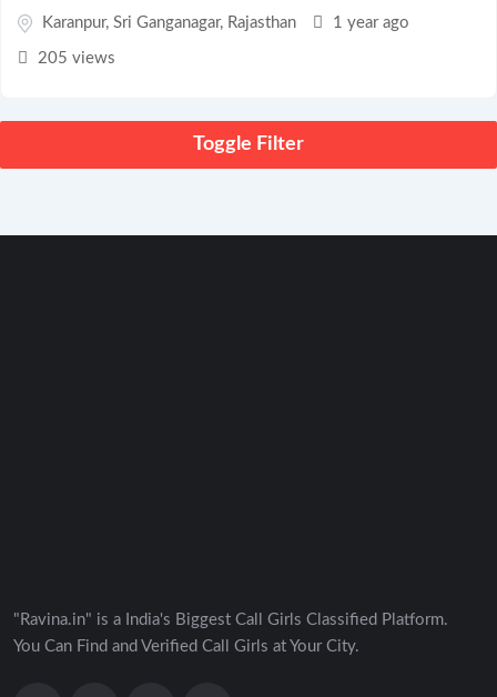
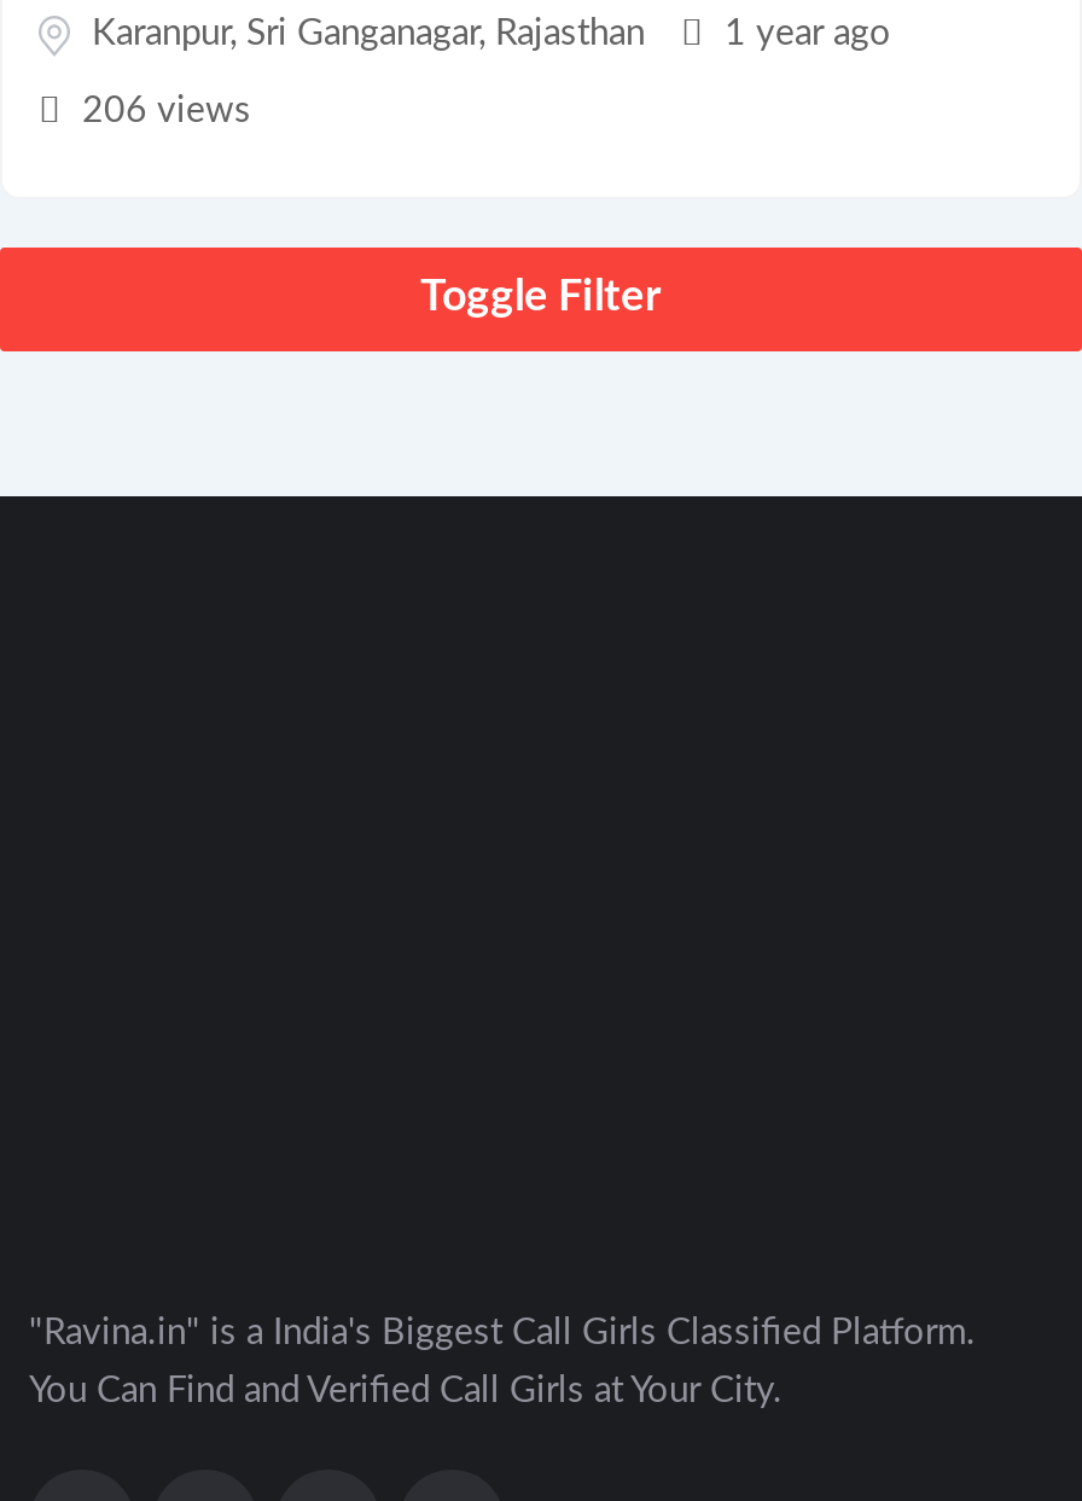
- 205 views
+ 206 views
